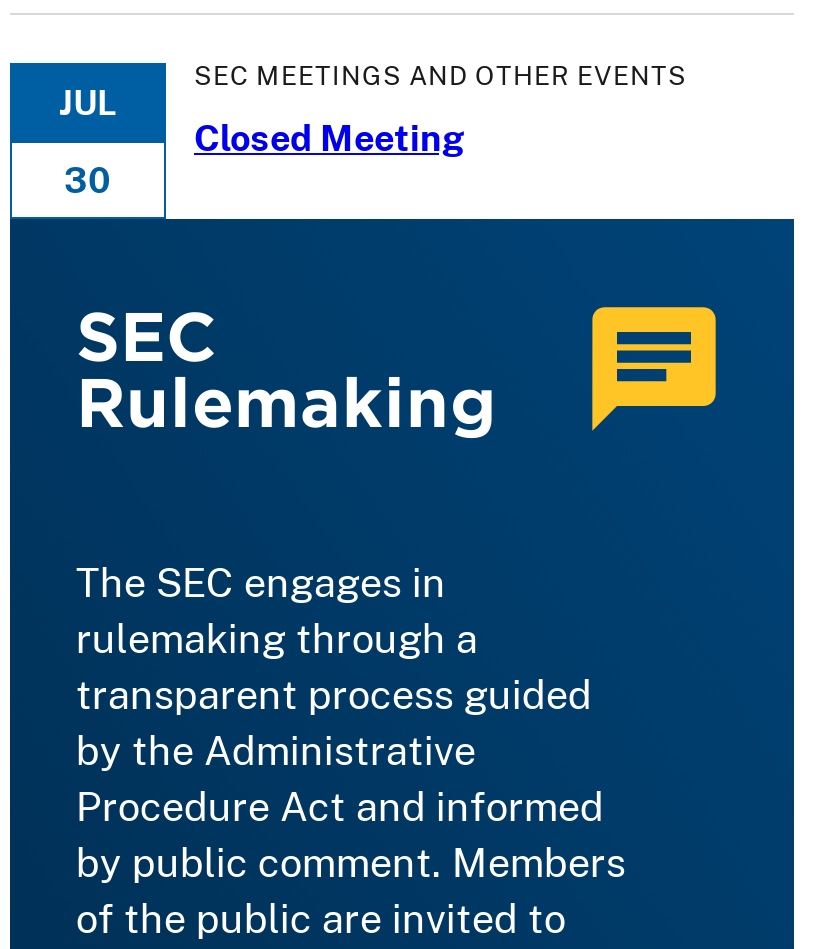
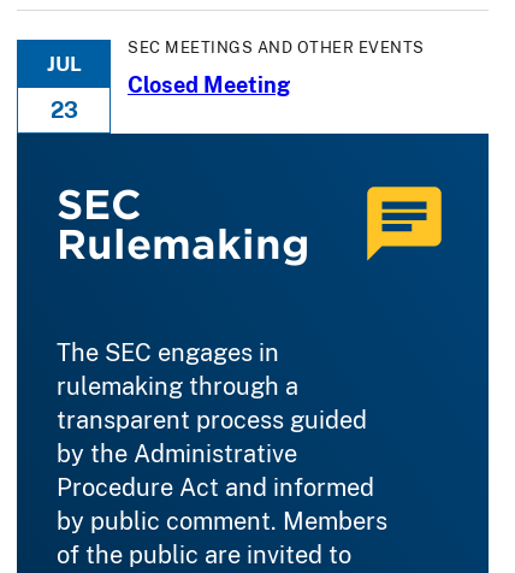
- 30
+ 23
